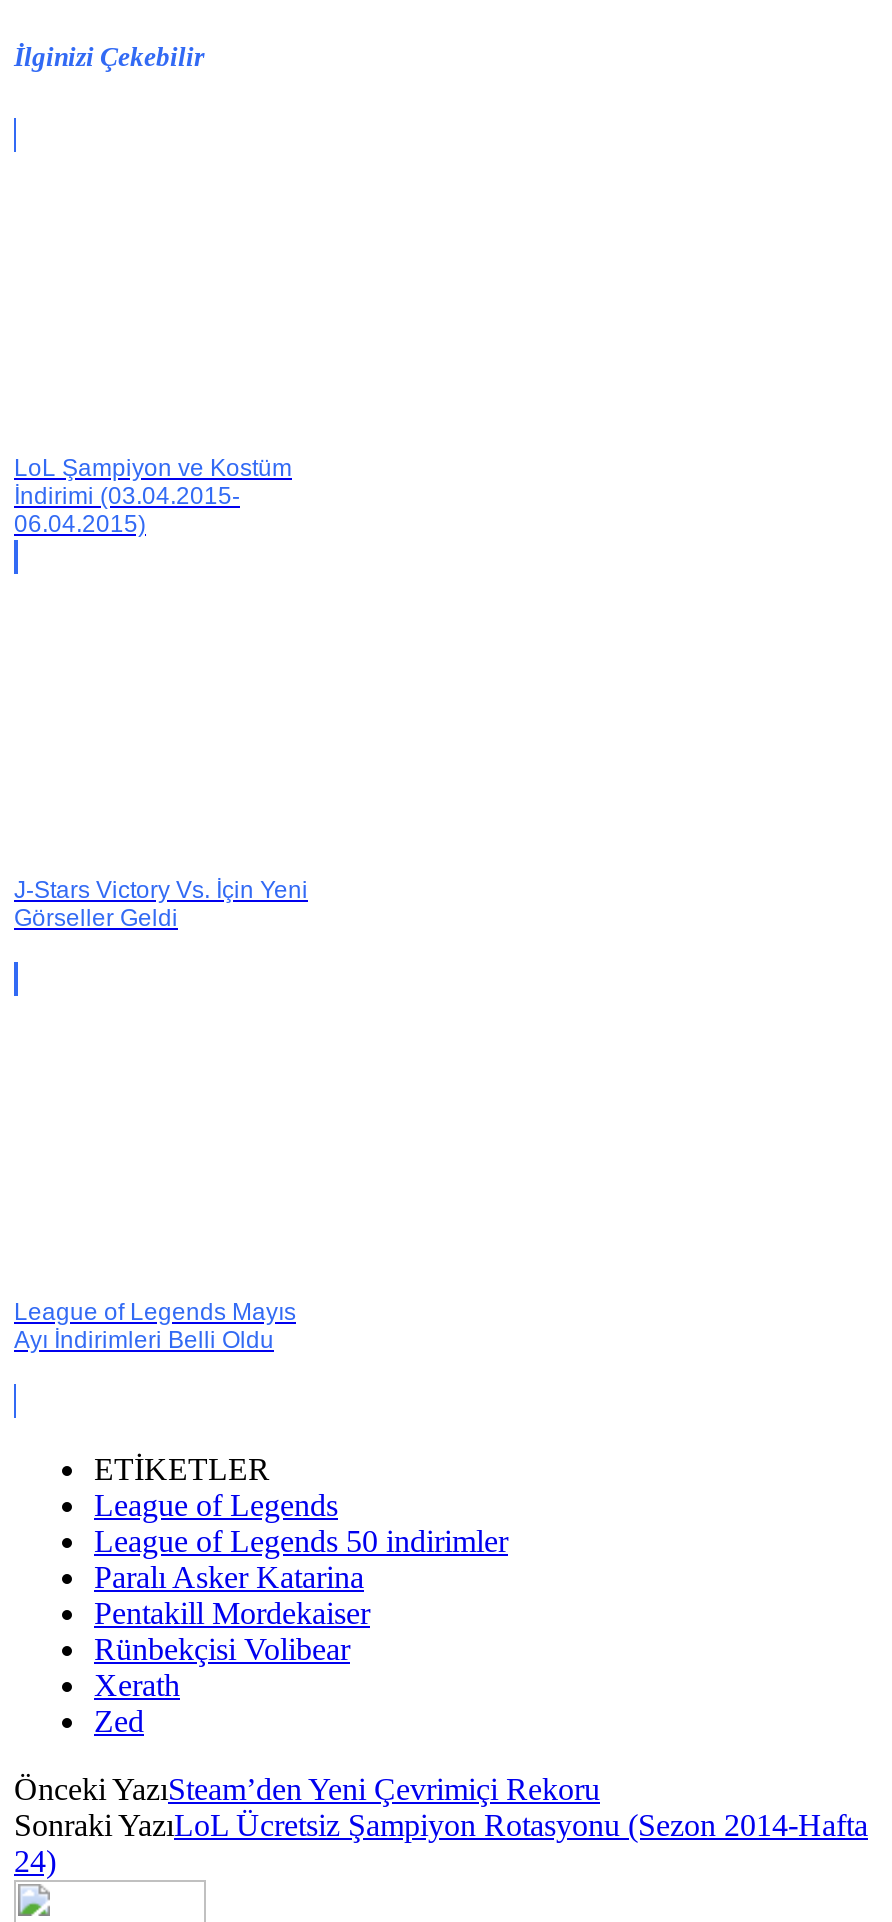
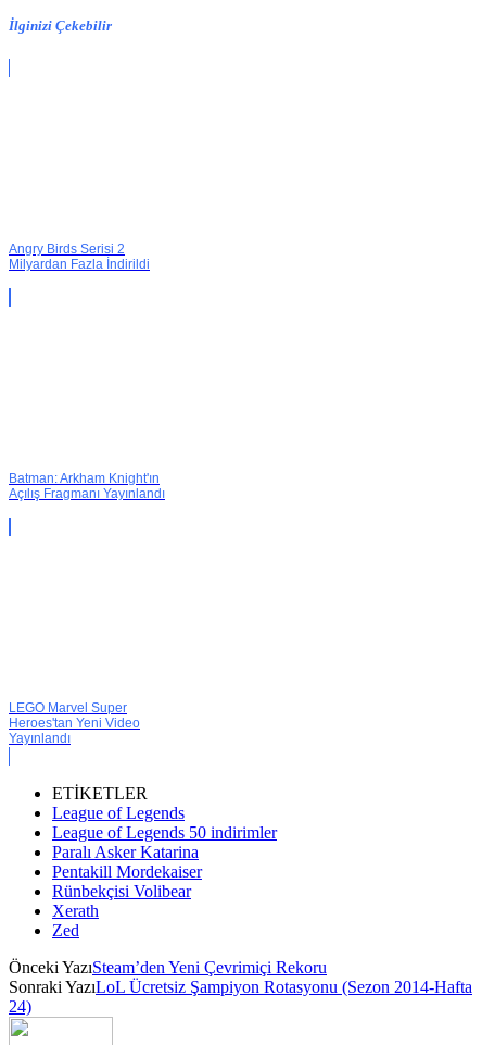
- LoL Şampiyon ve Kostüm
- İndirimi (03.04.2015-
- 06.04.2015)
+ Angry Birds Serisi 2
+ Milyardan Fazla İndirildi

- J-Stars Victory Vs. İçin Yeni
- Görseller Geldi
+ Batman: Arkham Knight'ın
+ Açılış Fragmanı Yayınlandı

- League of Legends Mayıs
- Ayı İndirimleri Belli Oldu
+ LEGO Marvel Super
+ Heroes'tan Yeni Video
+ Yayınlandı
